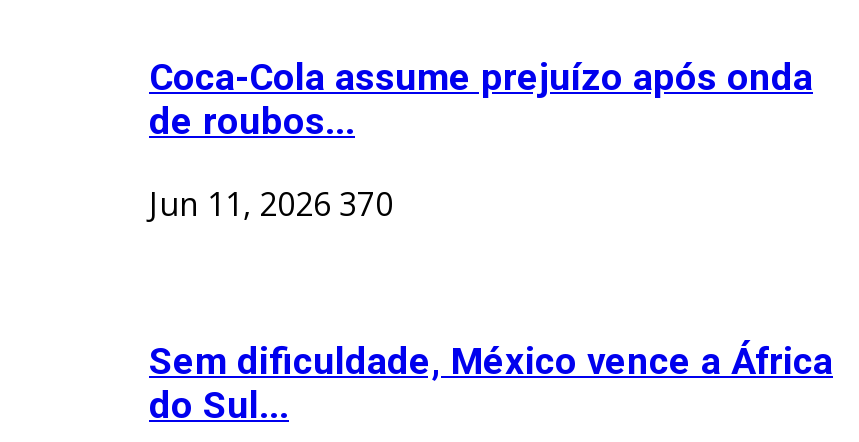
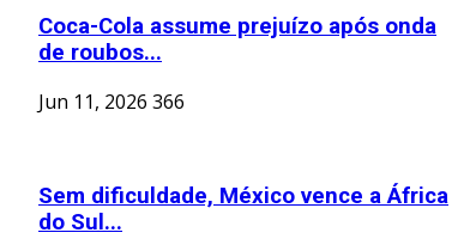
- Jun 11, 2026 370
+ Jun 11, 2026 366
